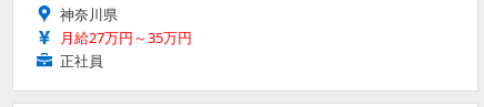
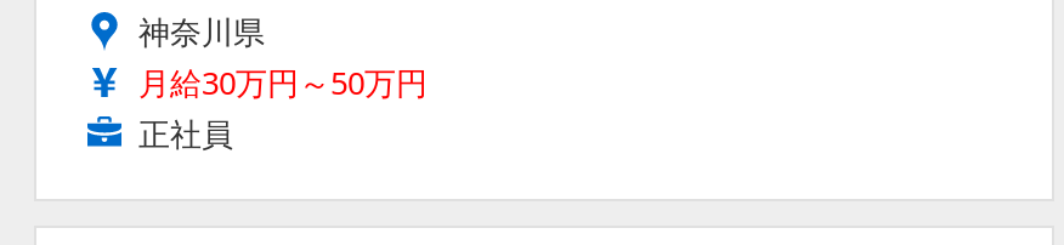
- 月給27万円～35万円
+ 月給30万円～50万円
